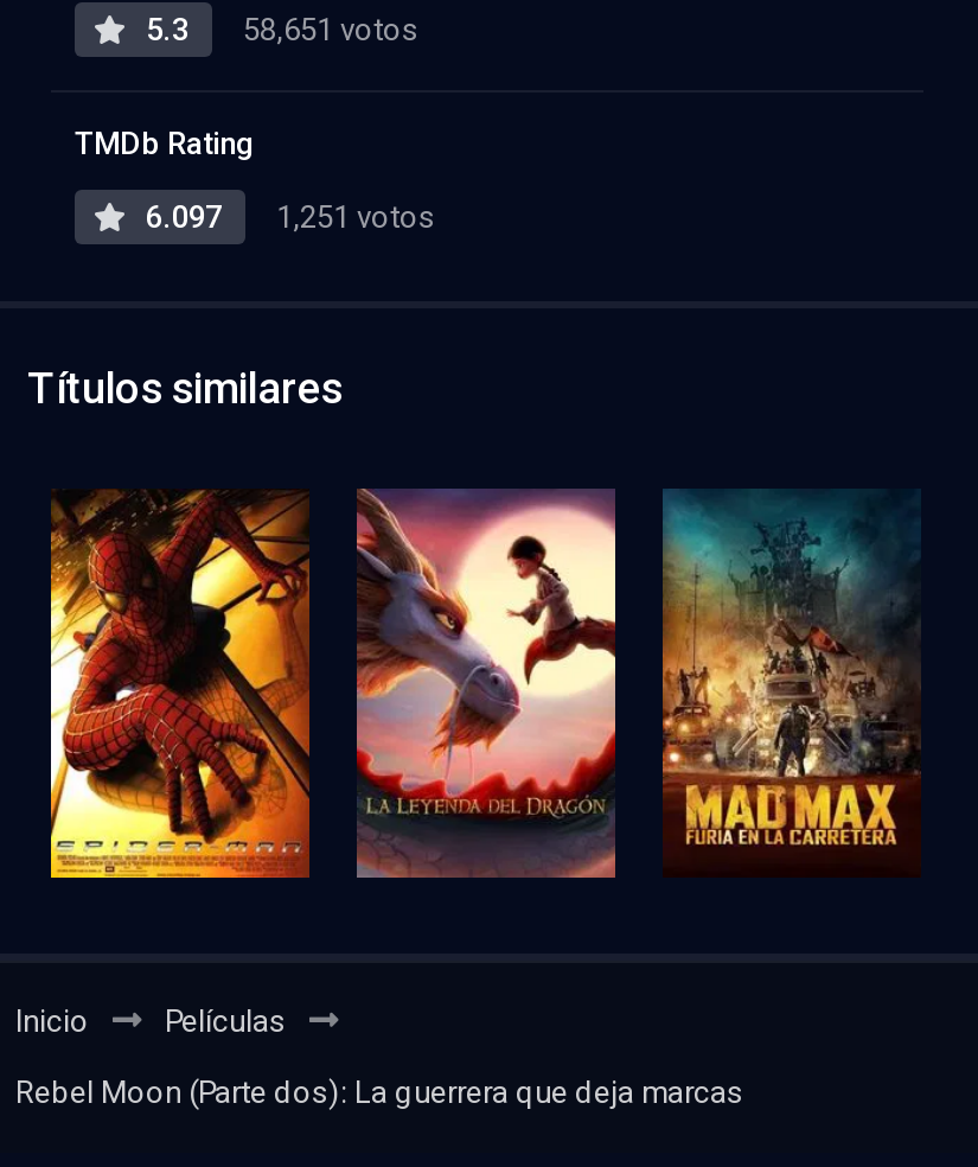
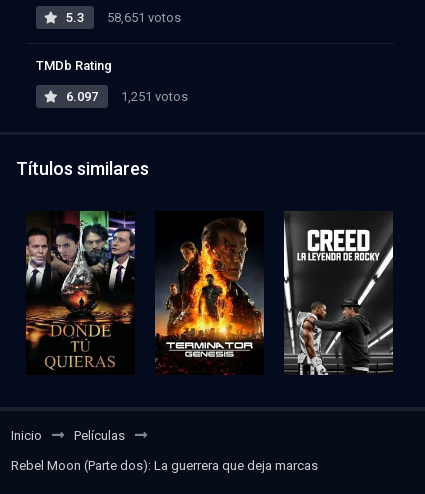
- [image]
+ [image]

- [image]
+ [image]

- [image]
+ [image]
